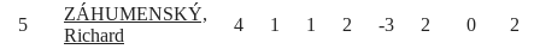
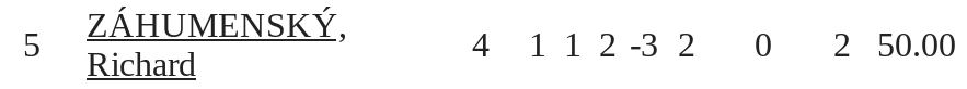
+ 50.00
